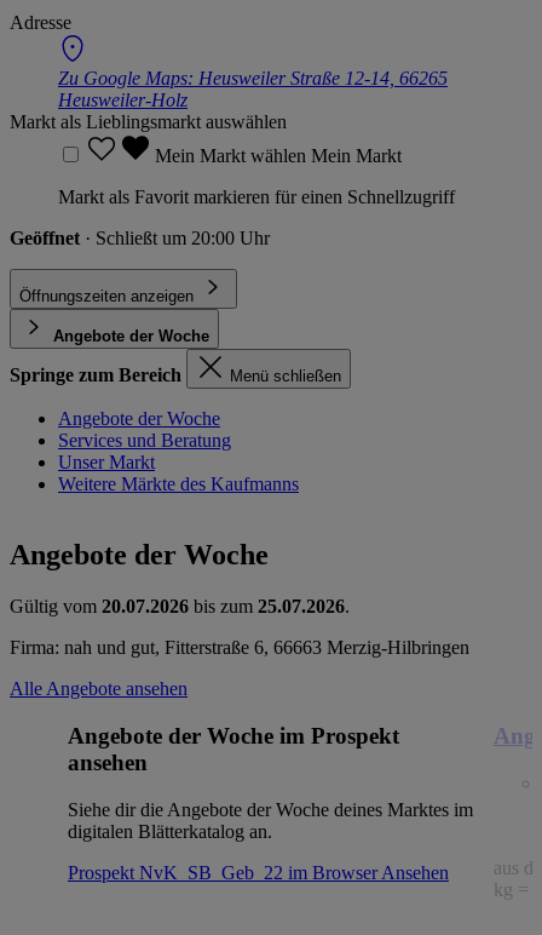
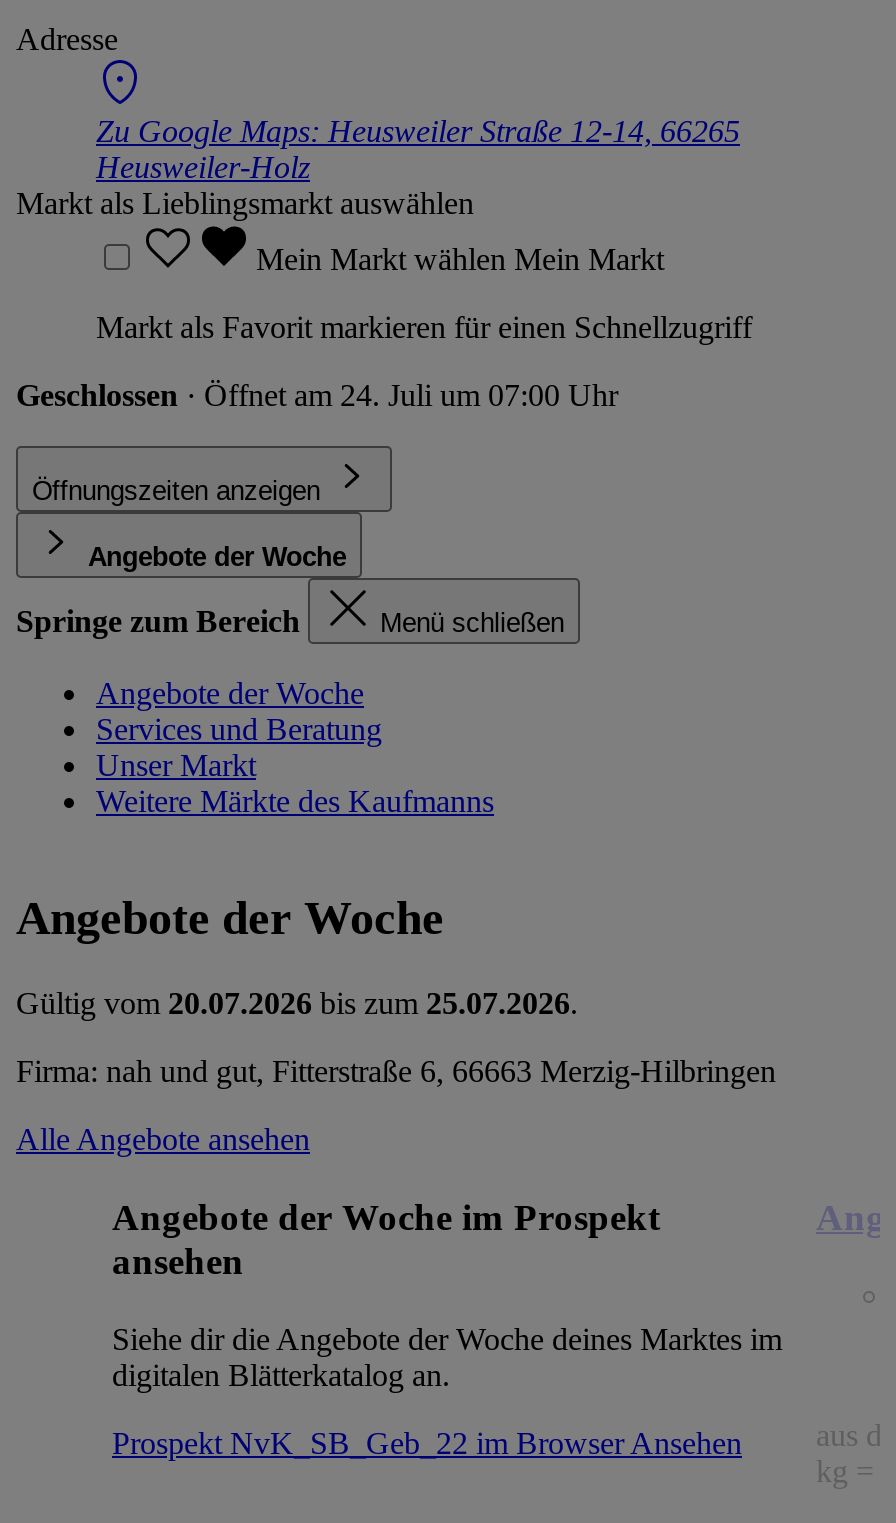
- Geöffnet · Schließt um 20:00 Uhr
+ Geschlossen · Öffnet am 24. Juli um 07:00 Uhr
